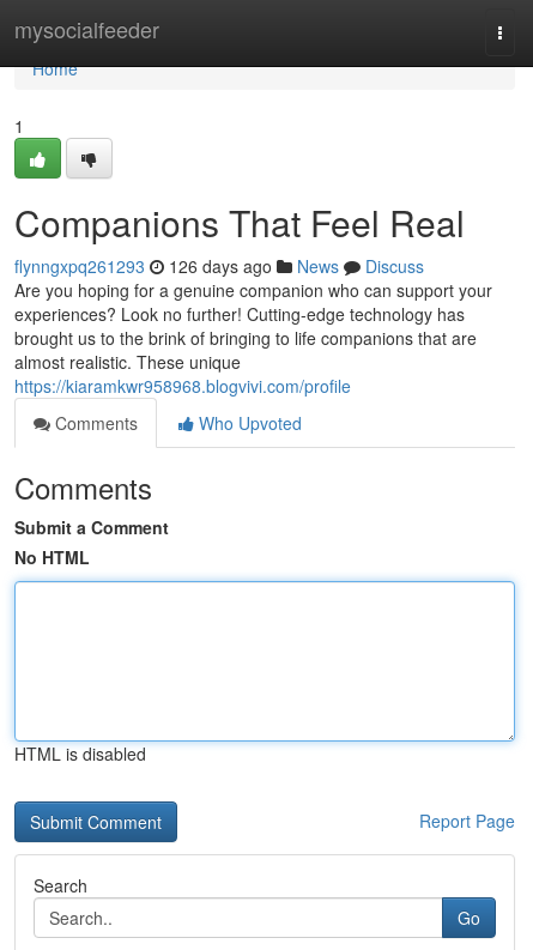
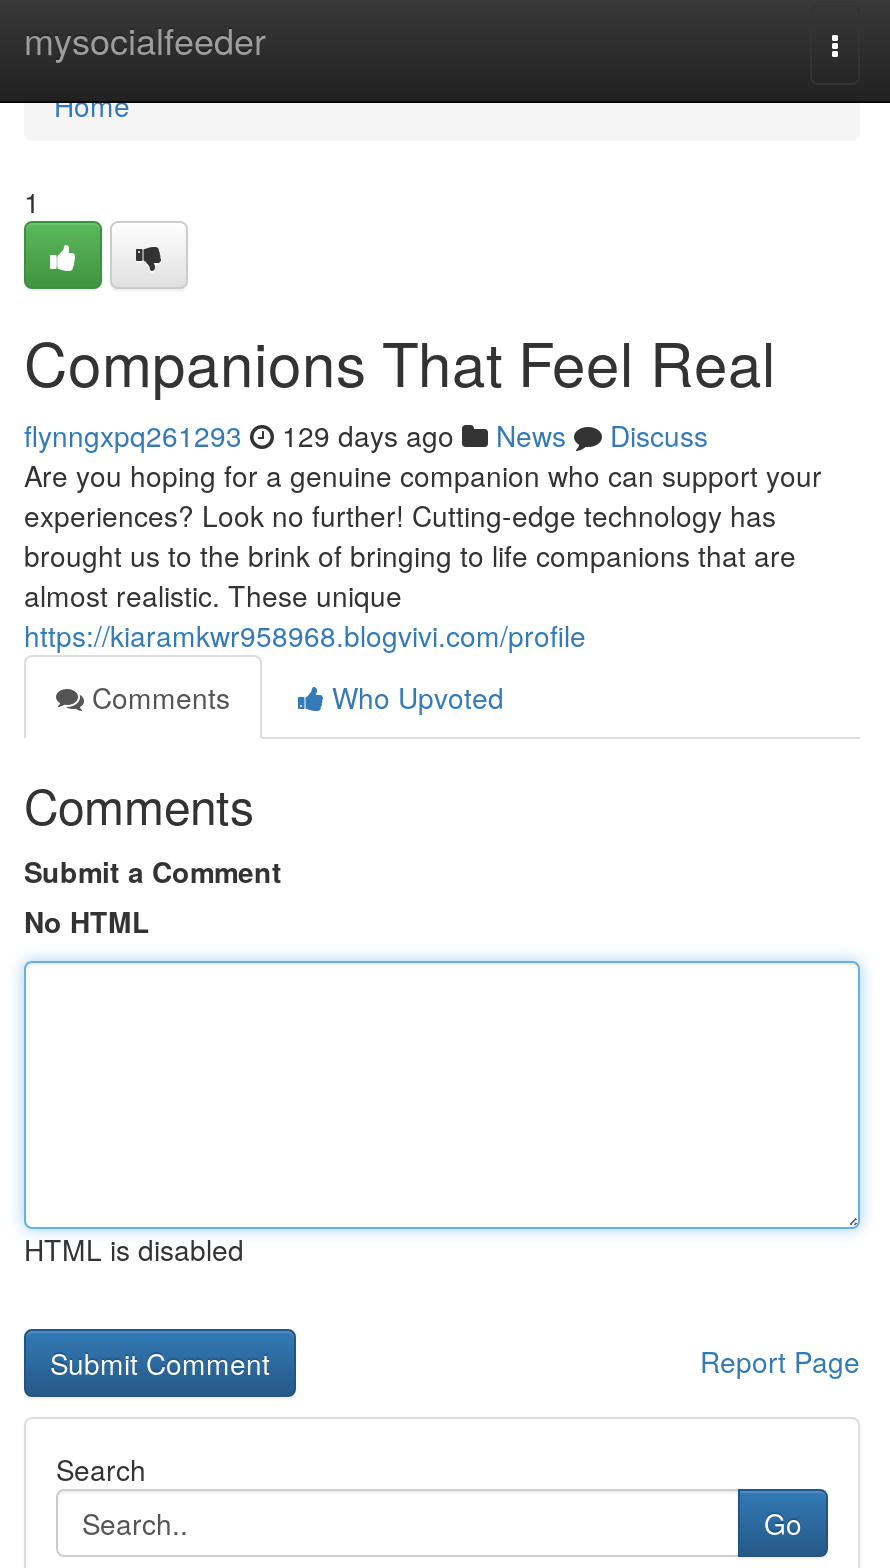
- flynngxpq261293 126 days ago News Discuss
+ flynngxpq261293 129 days ago News Discuss
